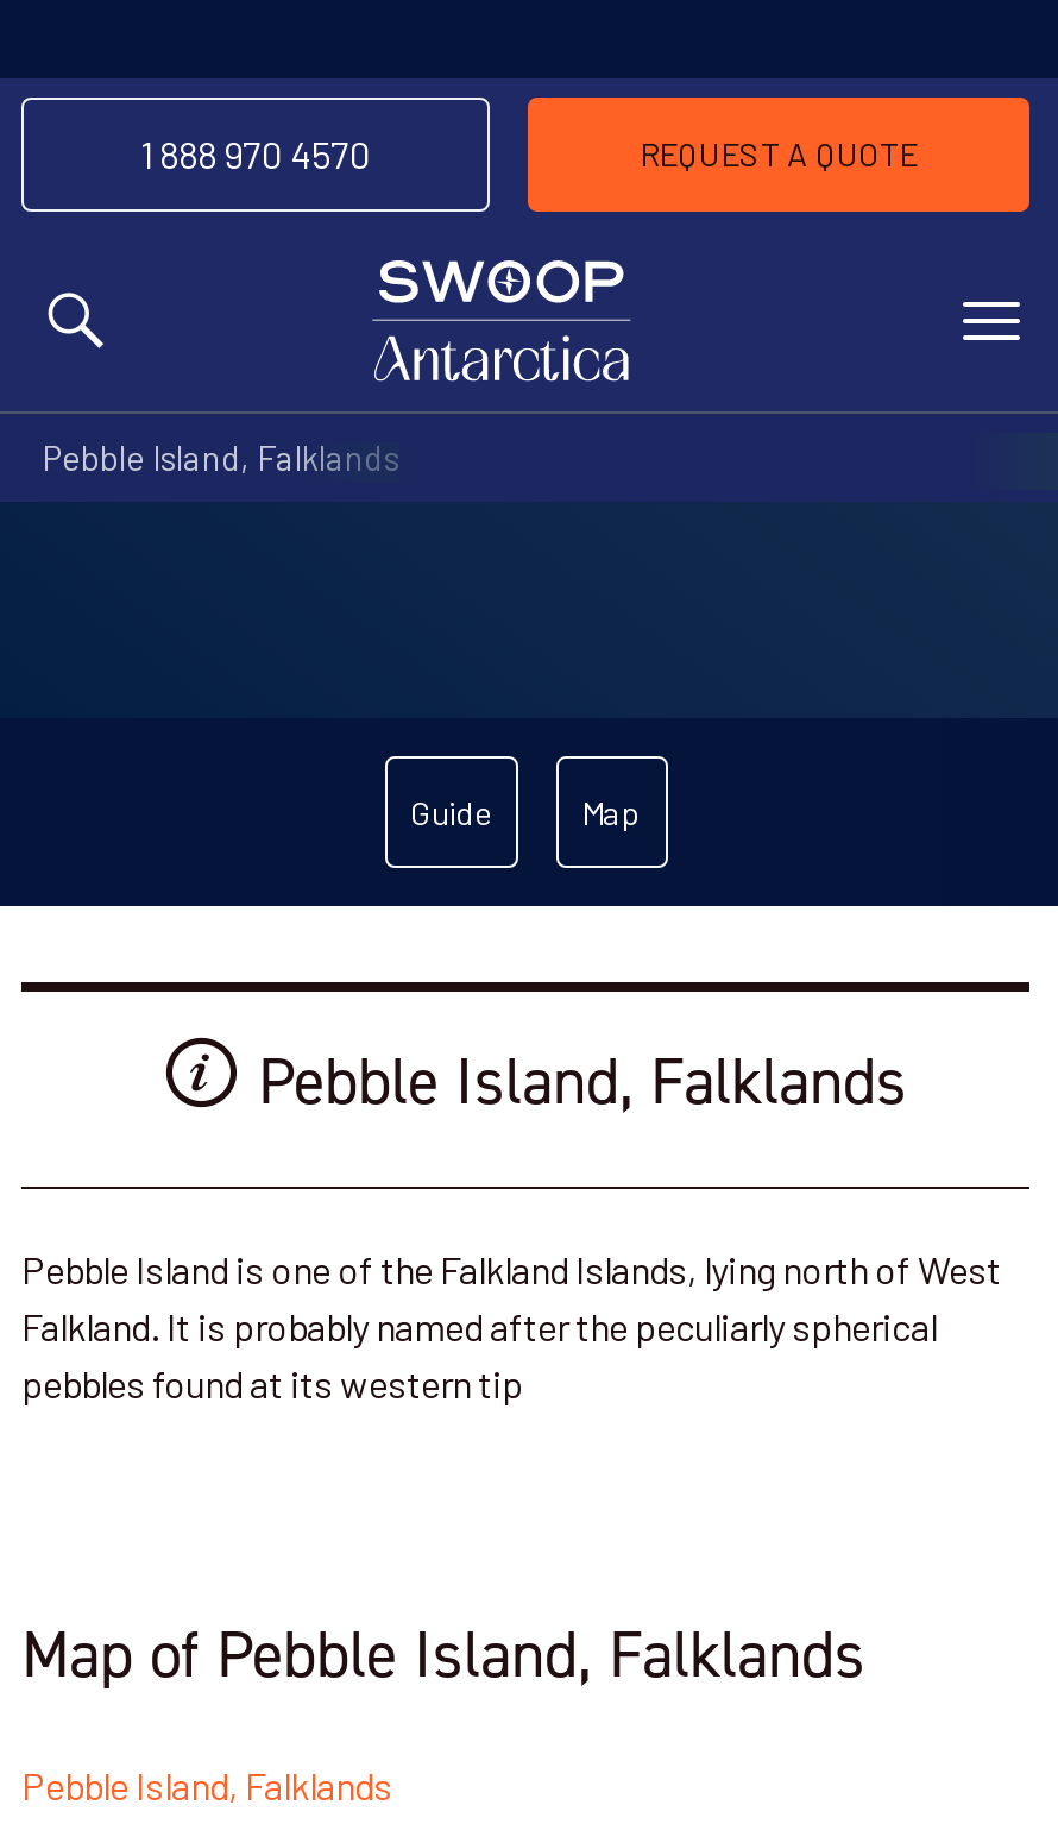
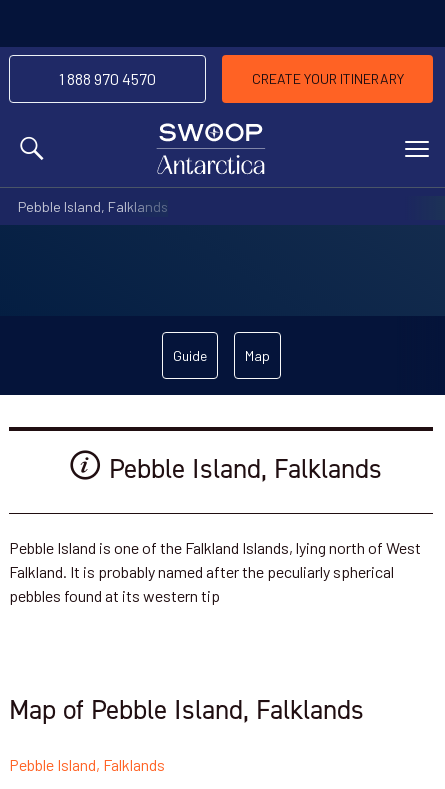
- REQUEST A QUOTE
+ CREATE YOUR ITINERARY
